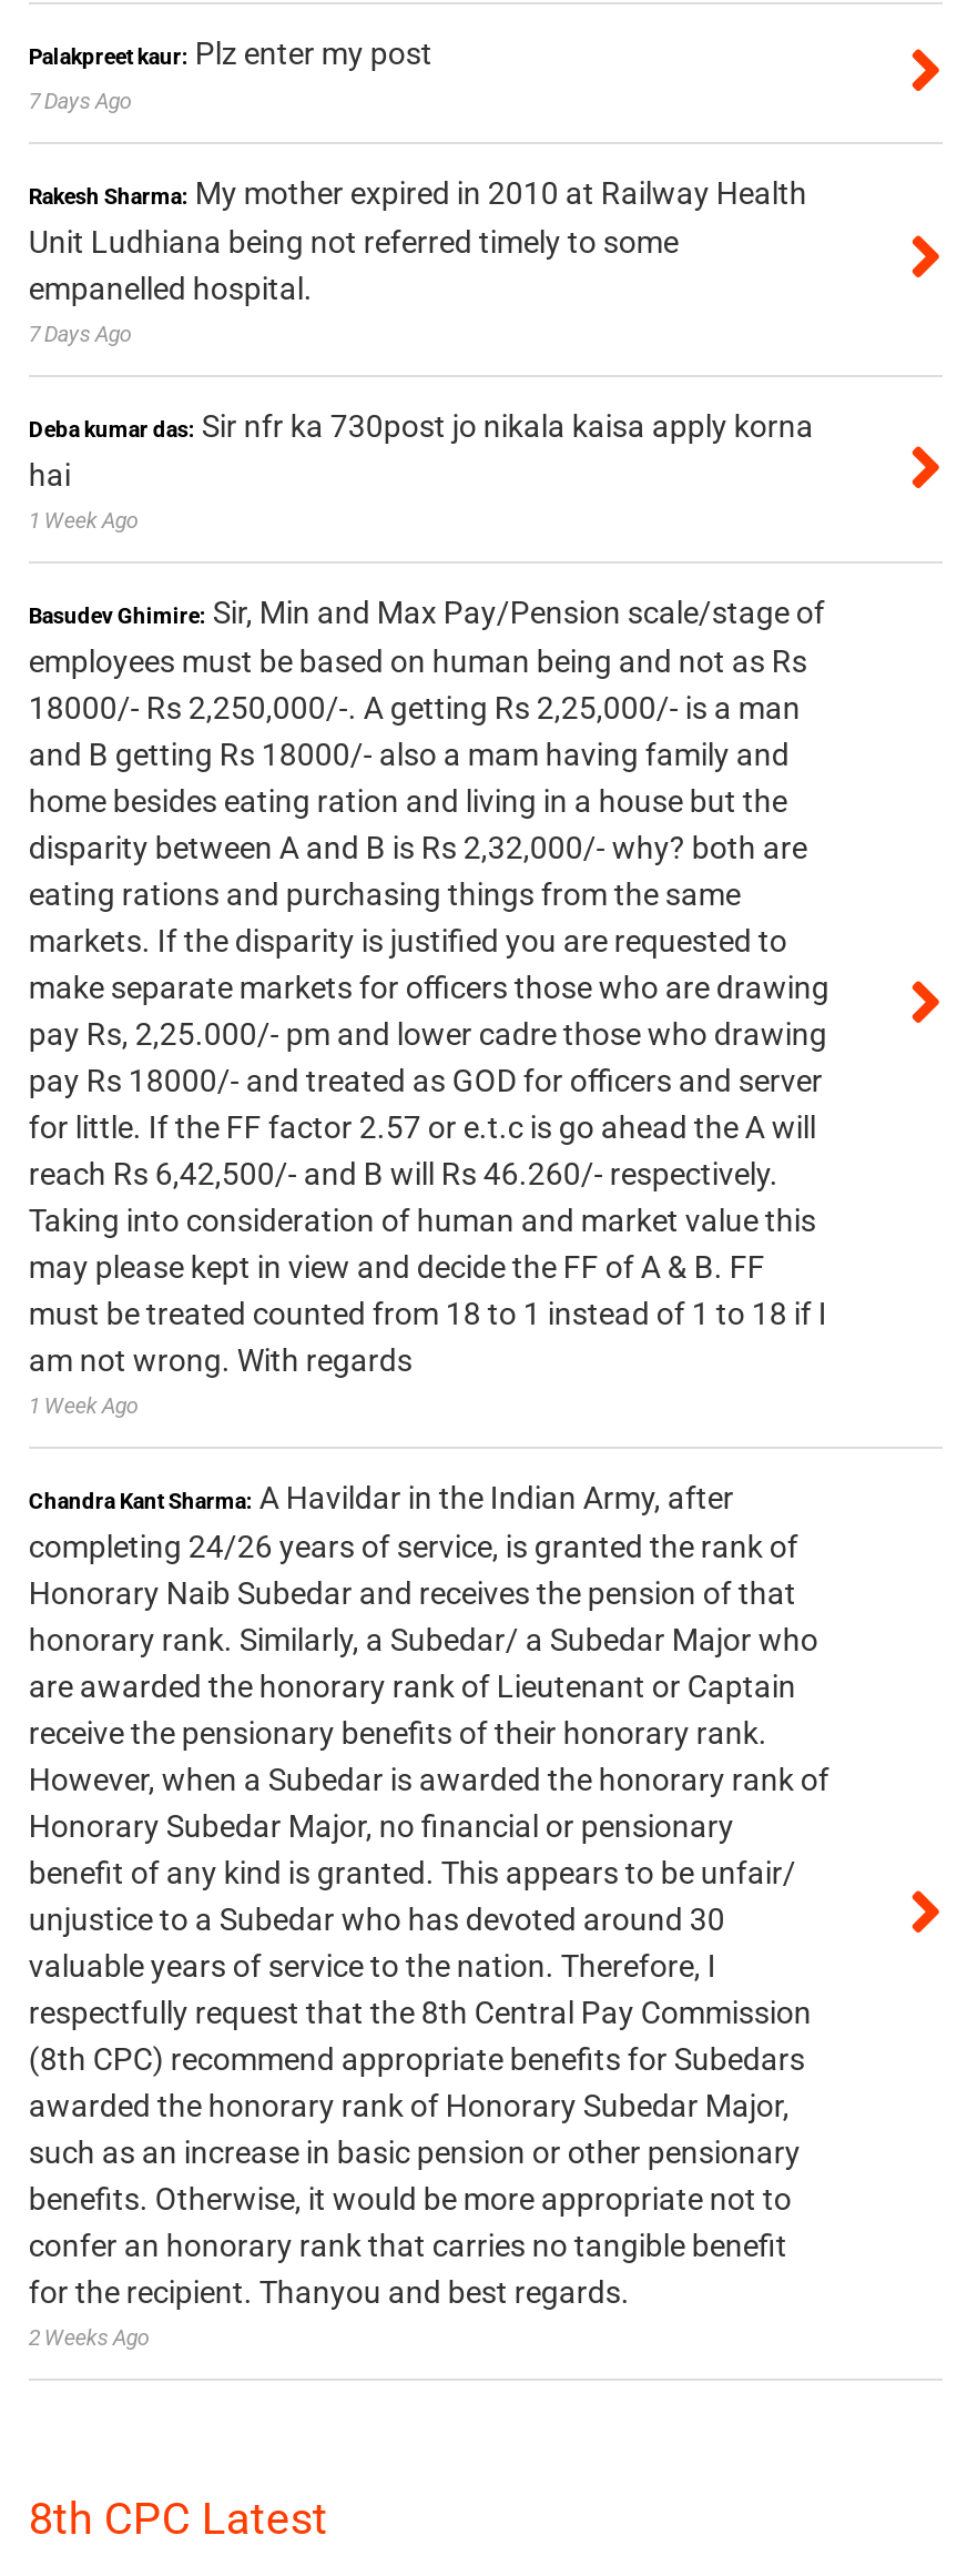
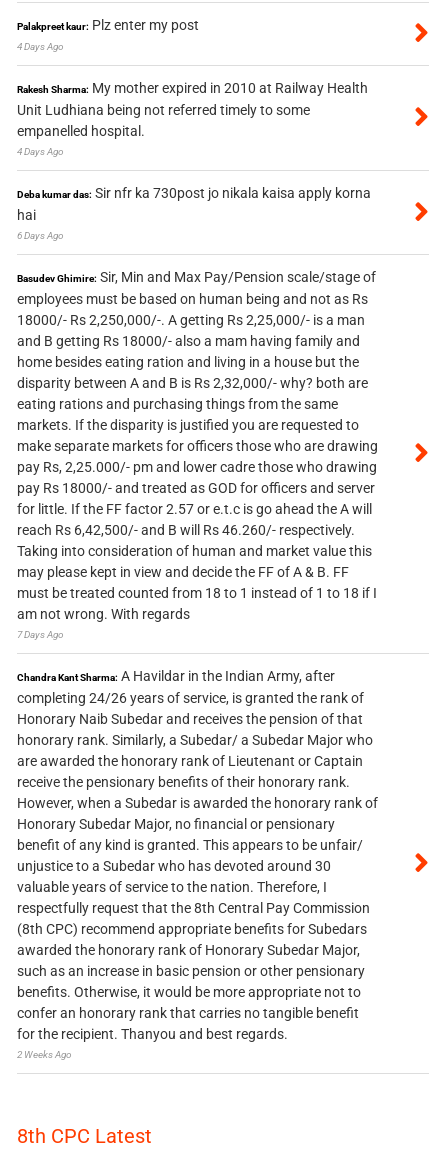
- 7 Days Ago
+ 4 Days Ago

- 7 Days Ago
+ 4 Days Ago

- 1 Week Ago
+ 6 Days Ago

- 1 Week Ago
+ 7 Days Ago
